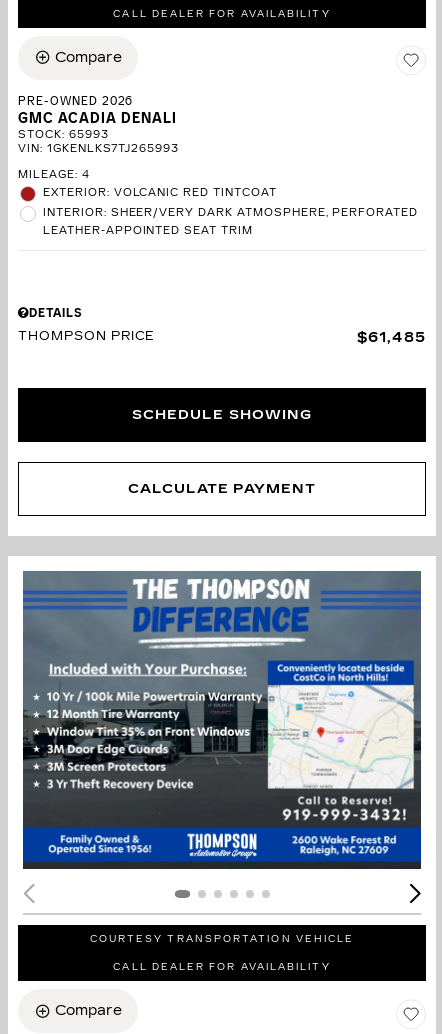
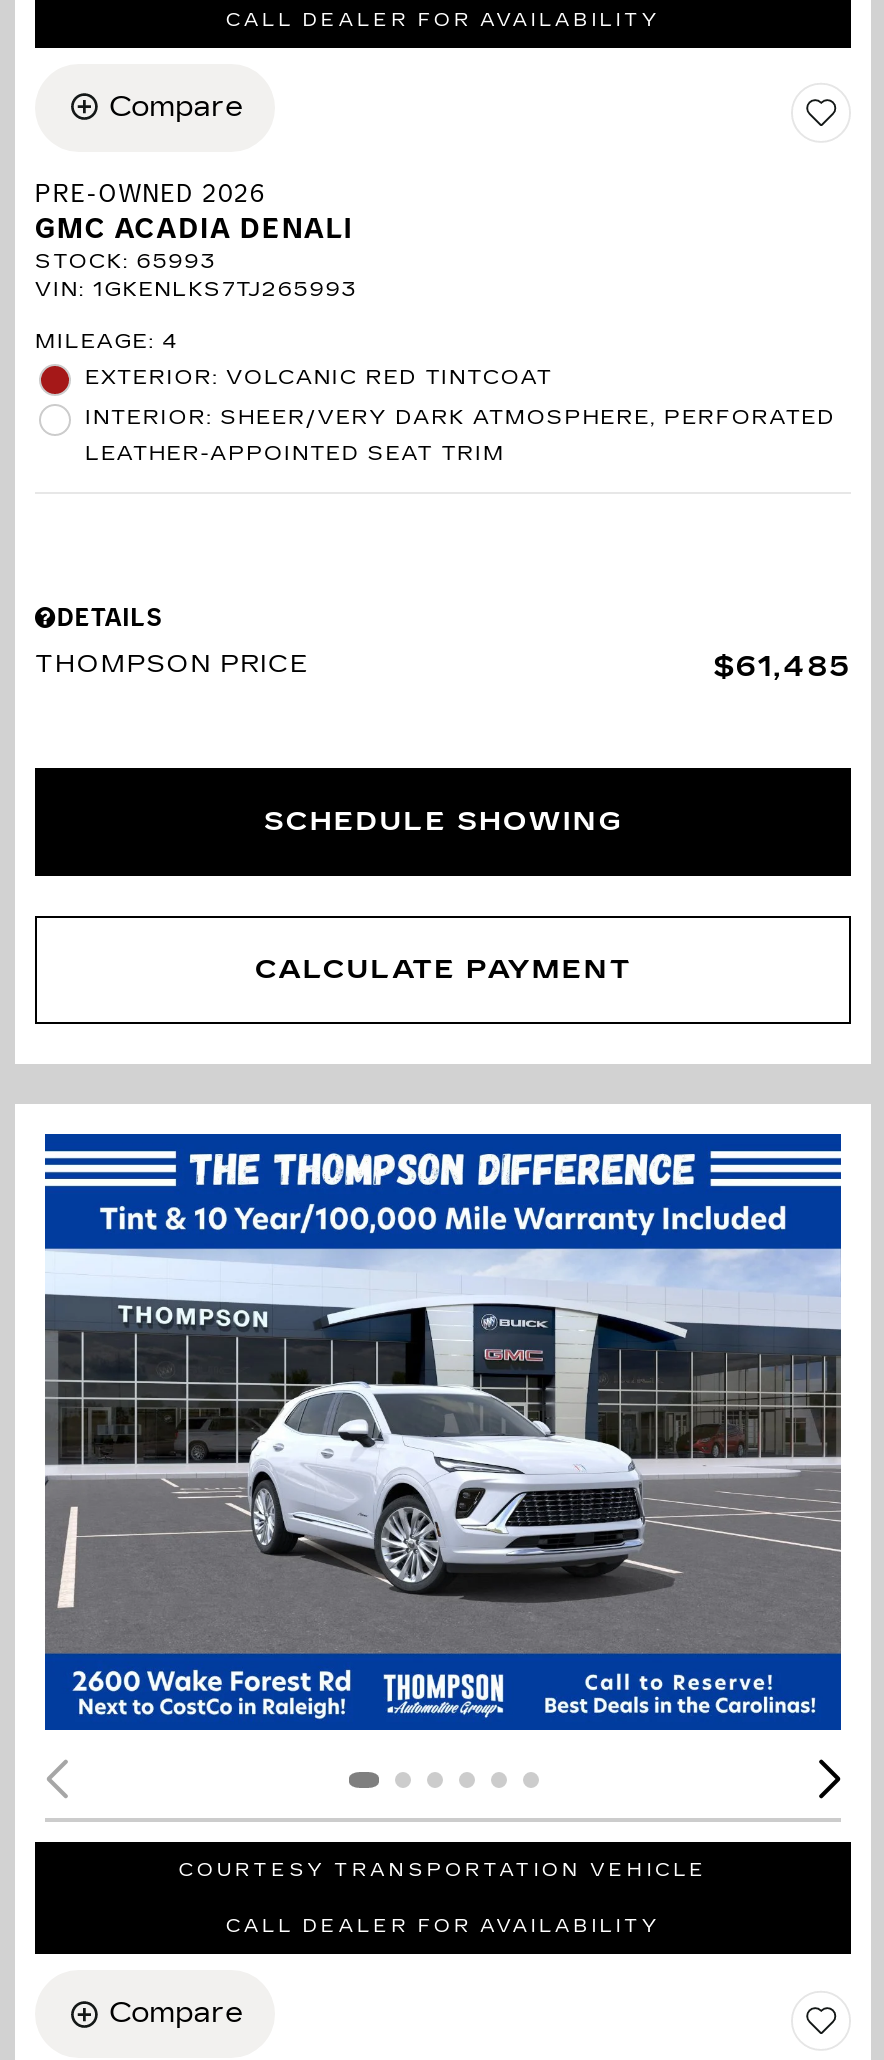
- [image]
+ [image]
